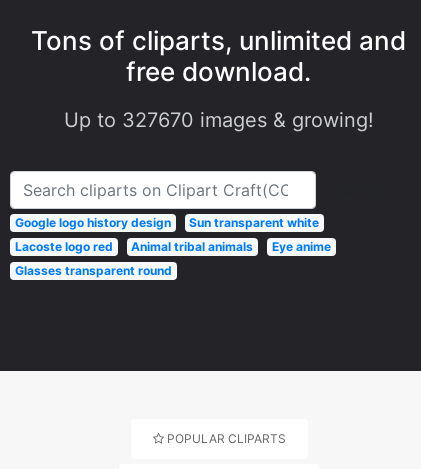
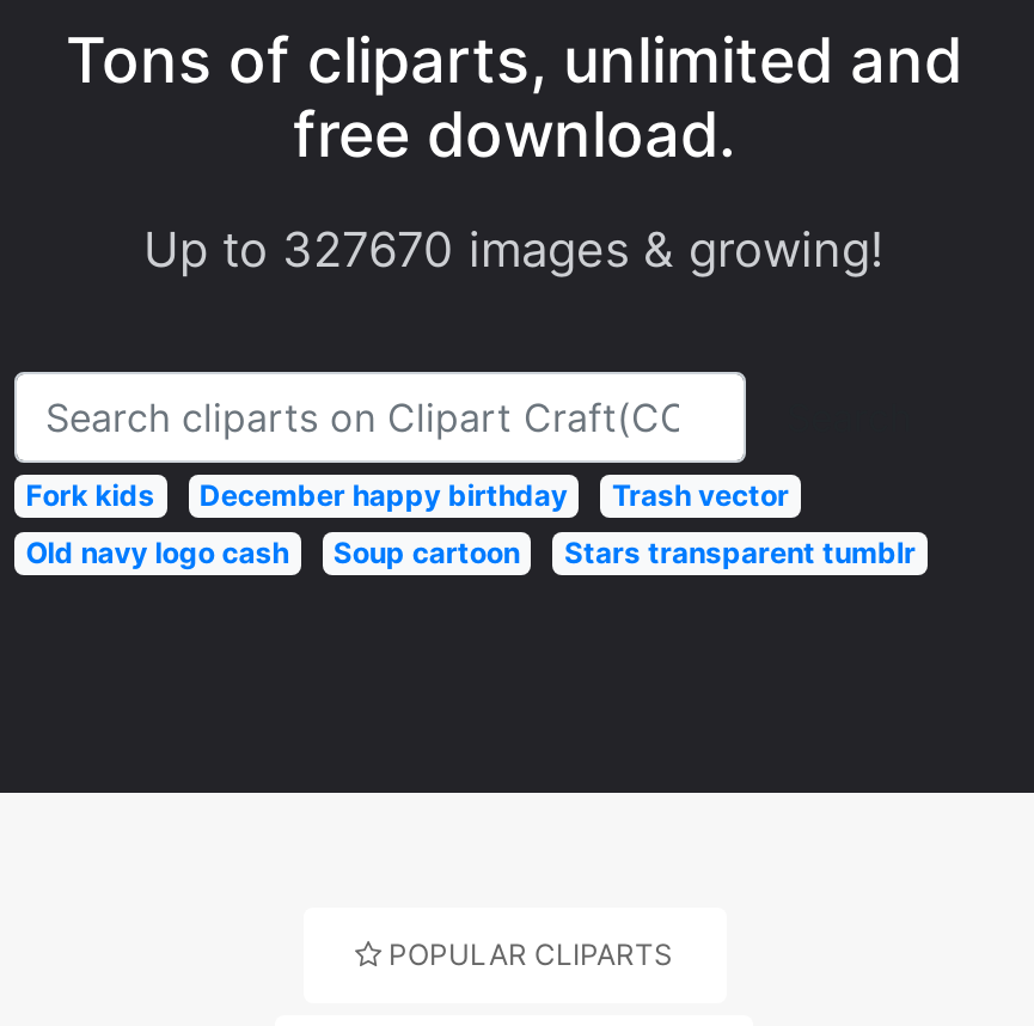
- Google logo history design
- Sun transparent white
- Lacoste logo red
- Animal tribal animals
- Eye anime
- Glasses transparent round
+ Fork kids
+ December happy birthday
+ Trash vector
+ Old navy logo cash
+ Soup cartoon
+ Stars transparent tumblr
